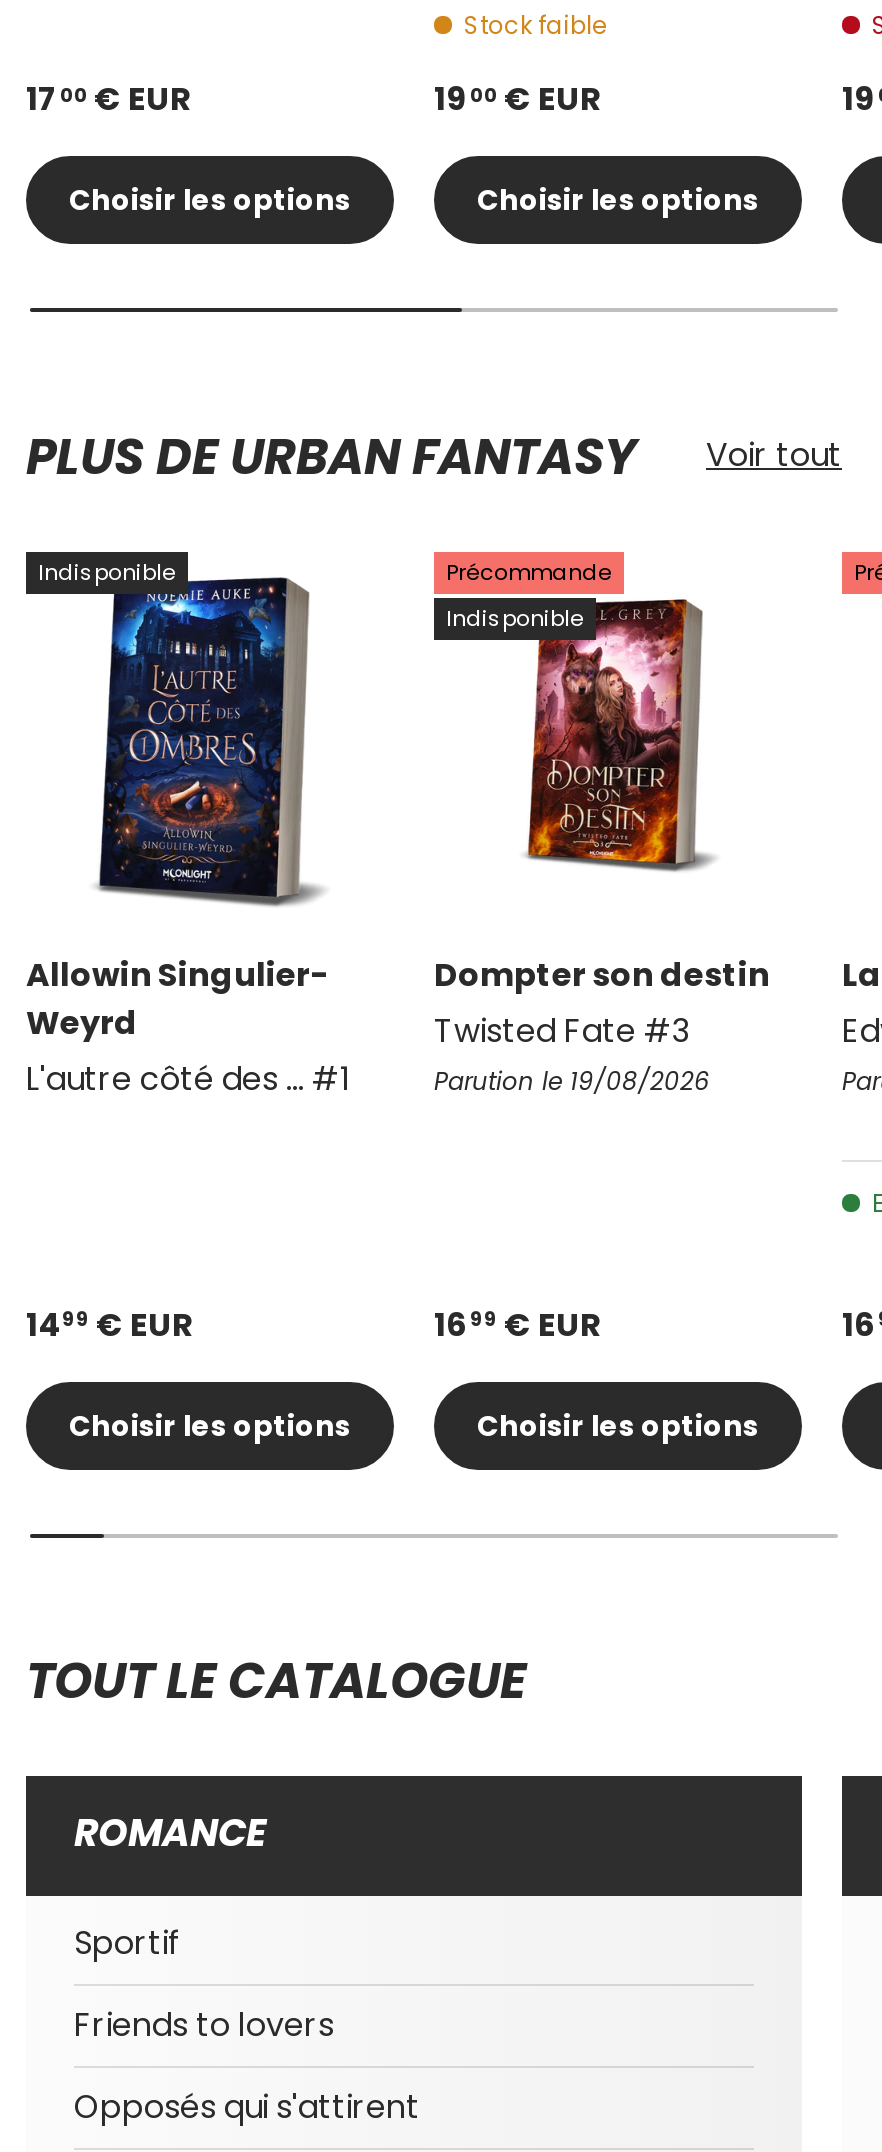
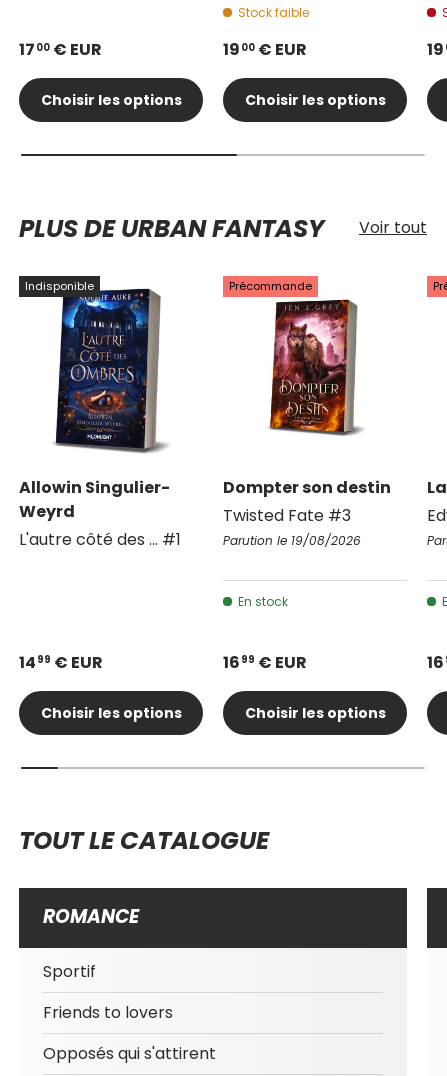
- Indisponible

+ En stock
